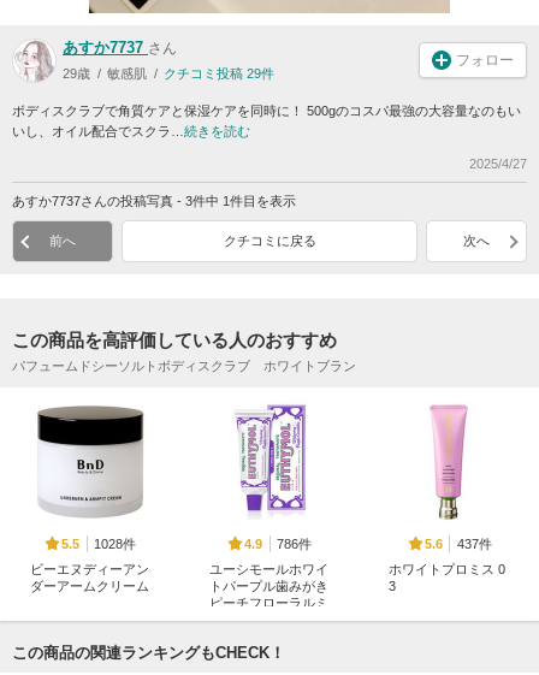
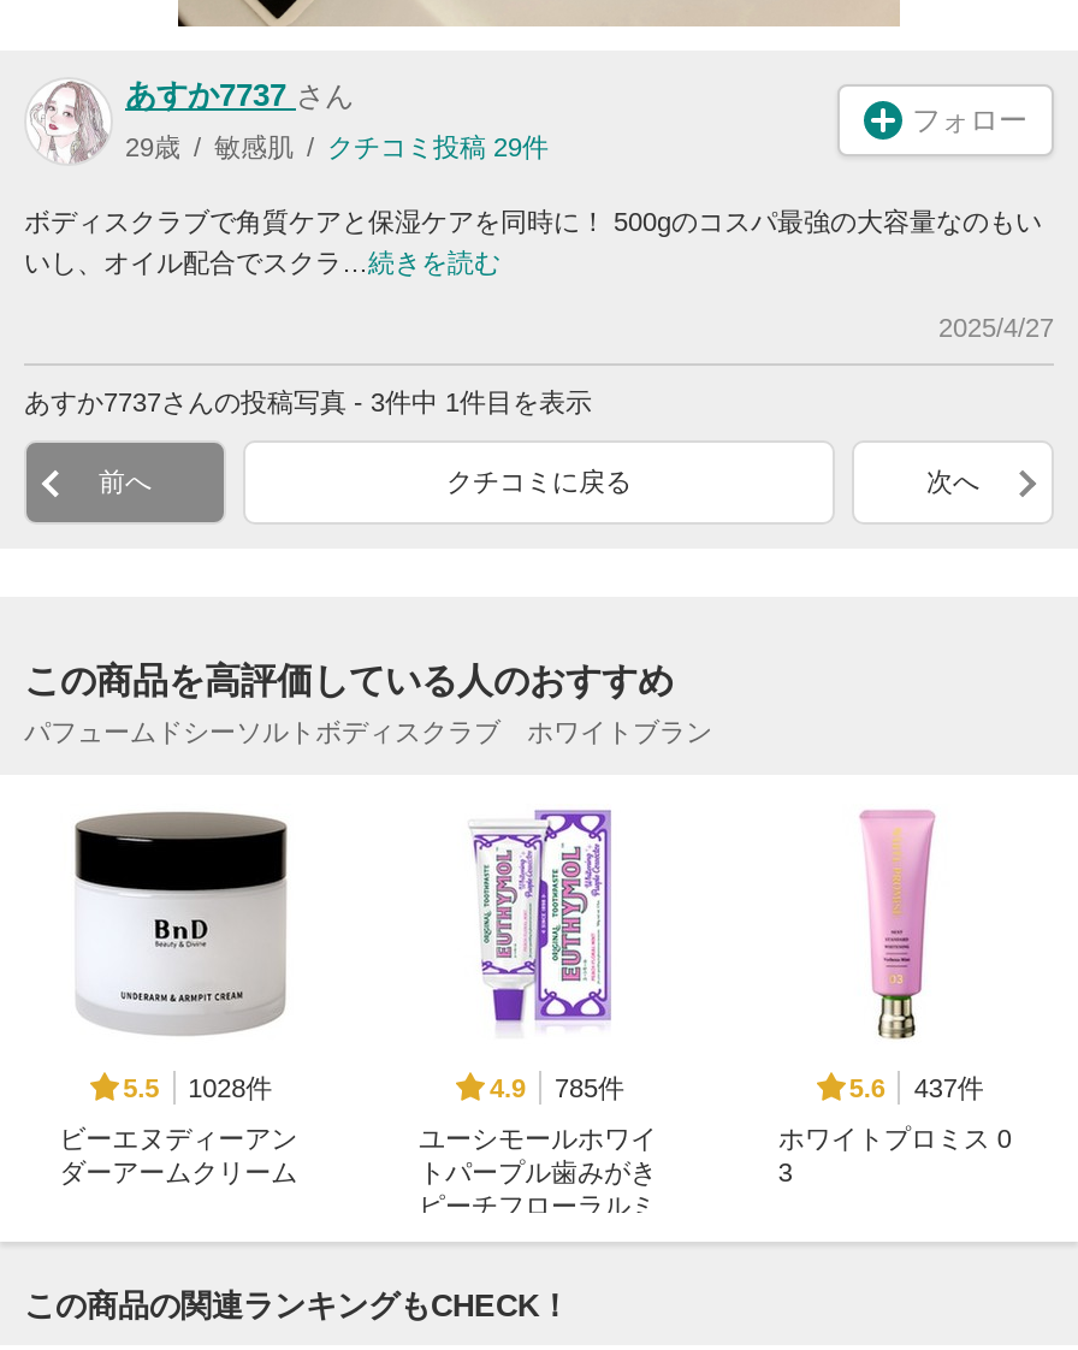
- 4.9 786件
+ 4.9 785件
